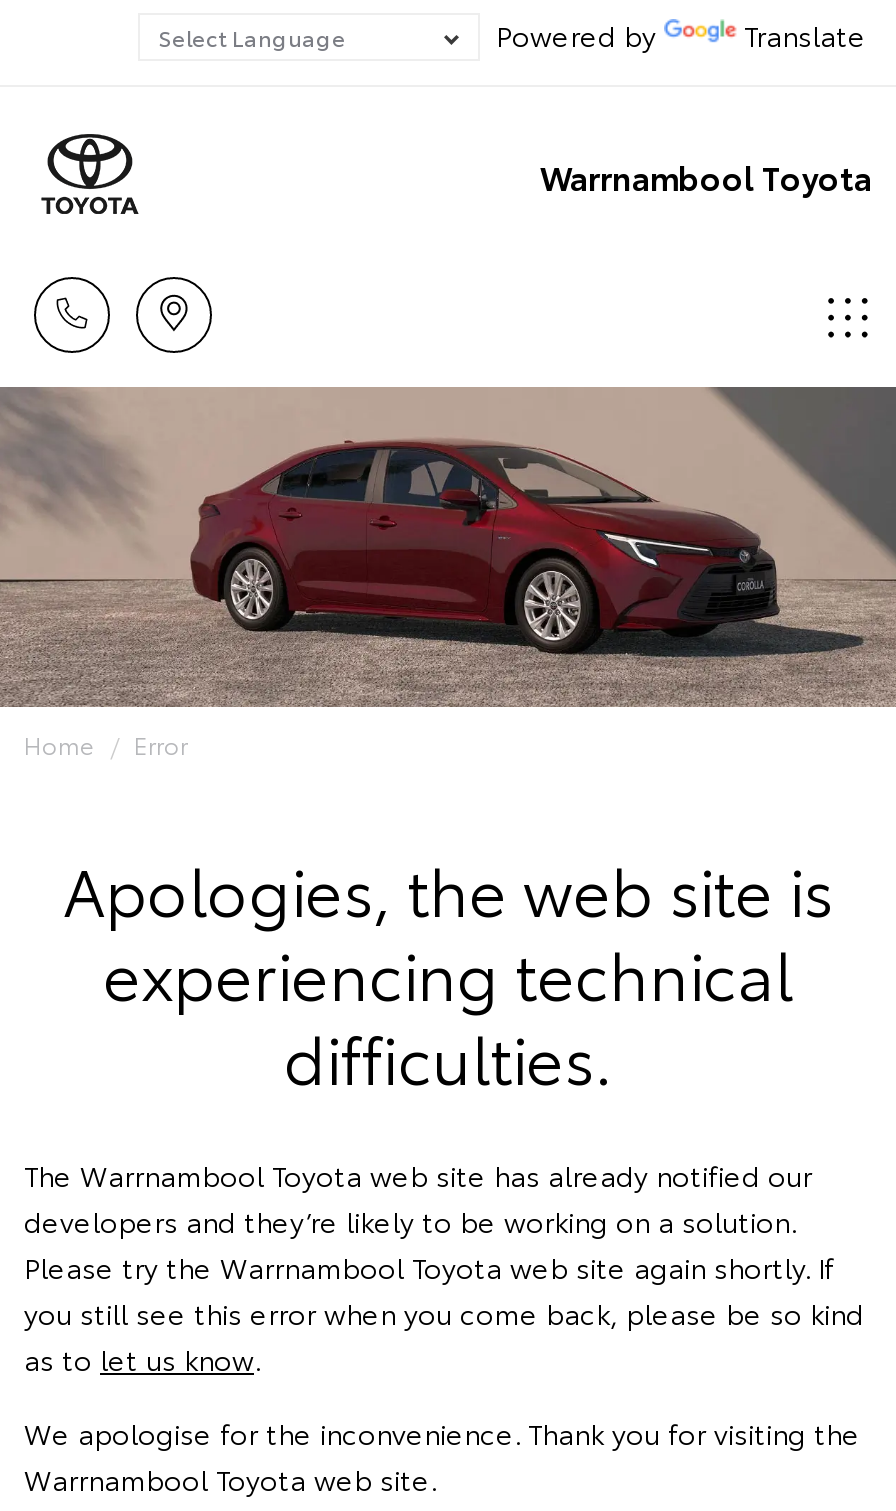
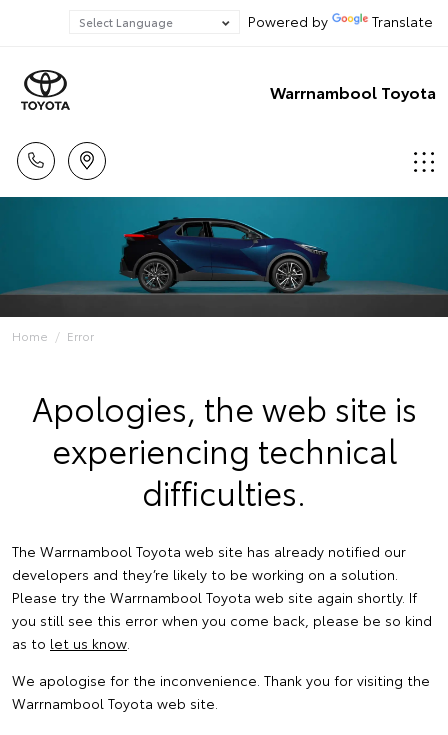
- [image]
+ [image]
